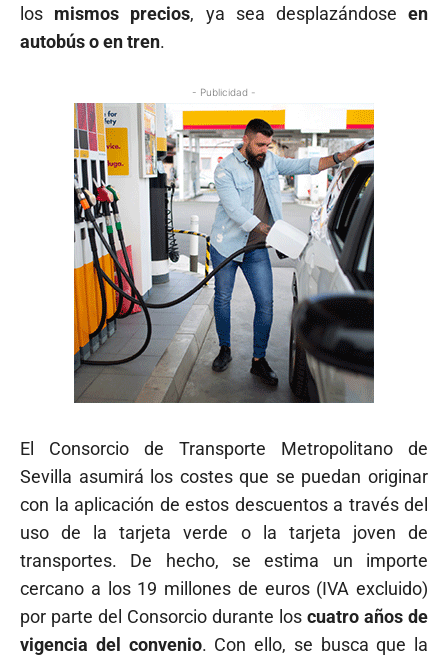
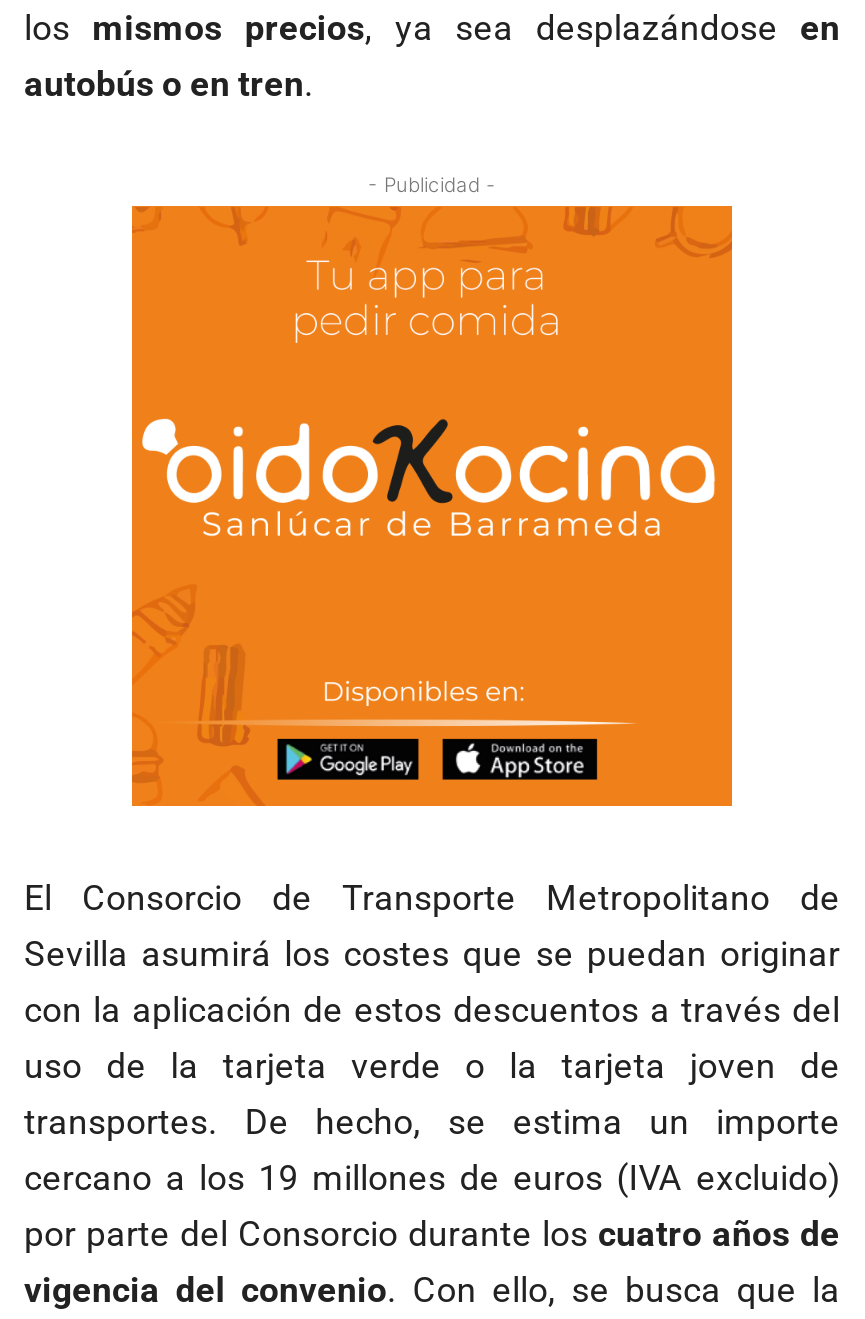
- [image]
+ [image]
